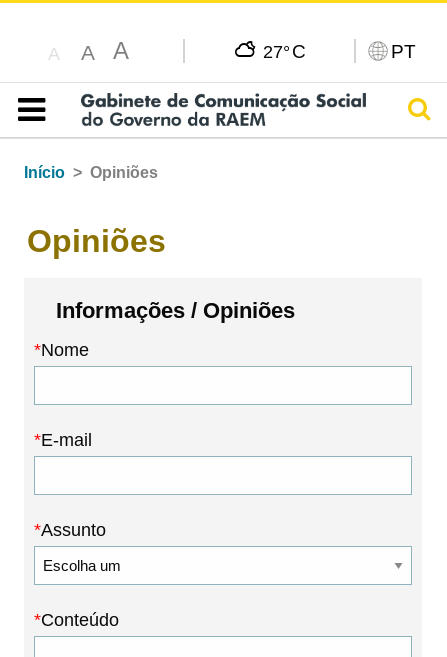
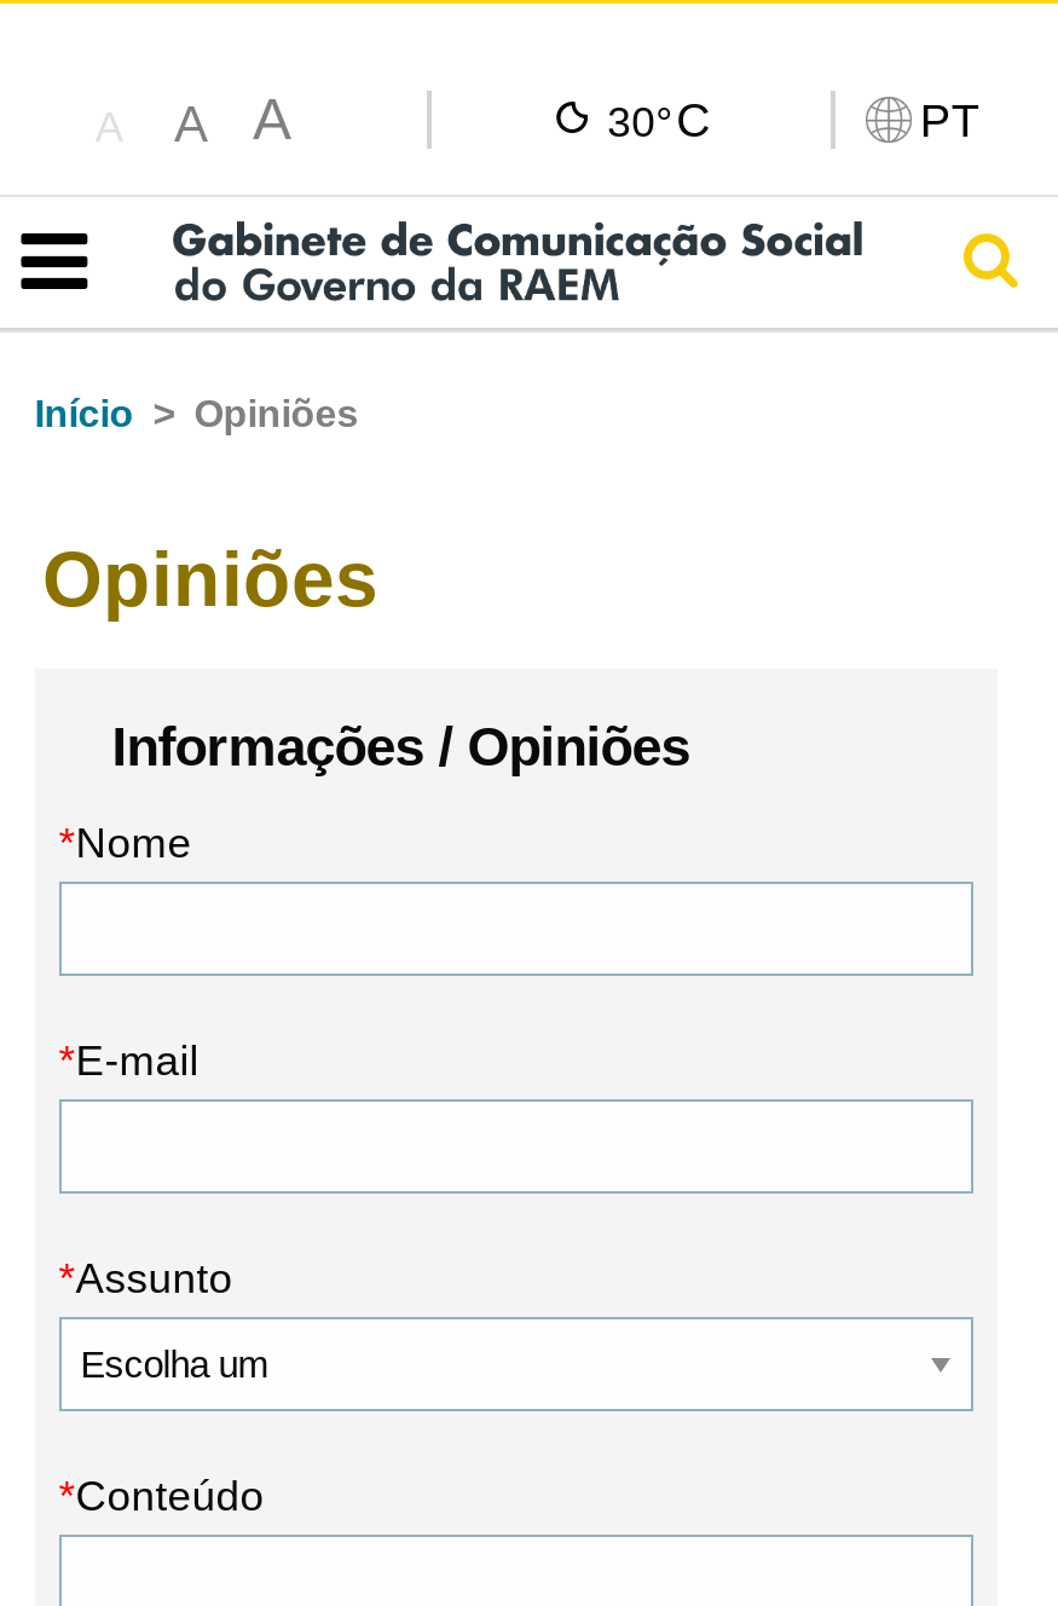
- 27° C
+ 30° C
